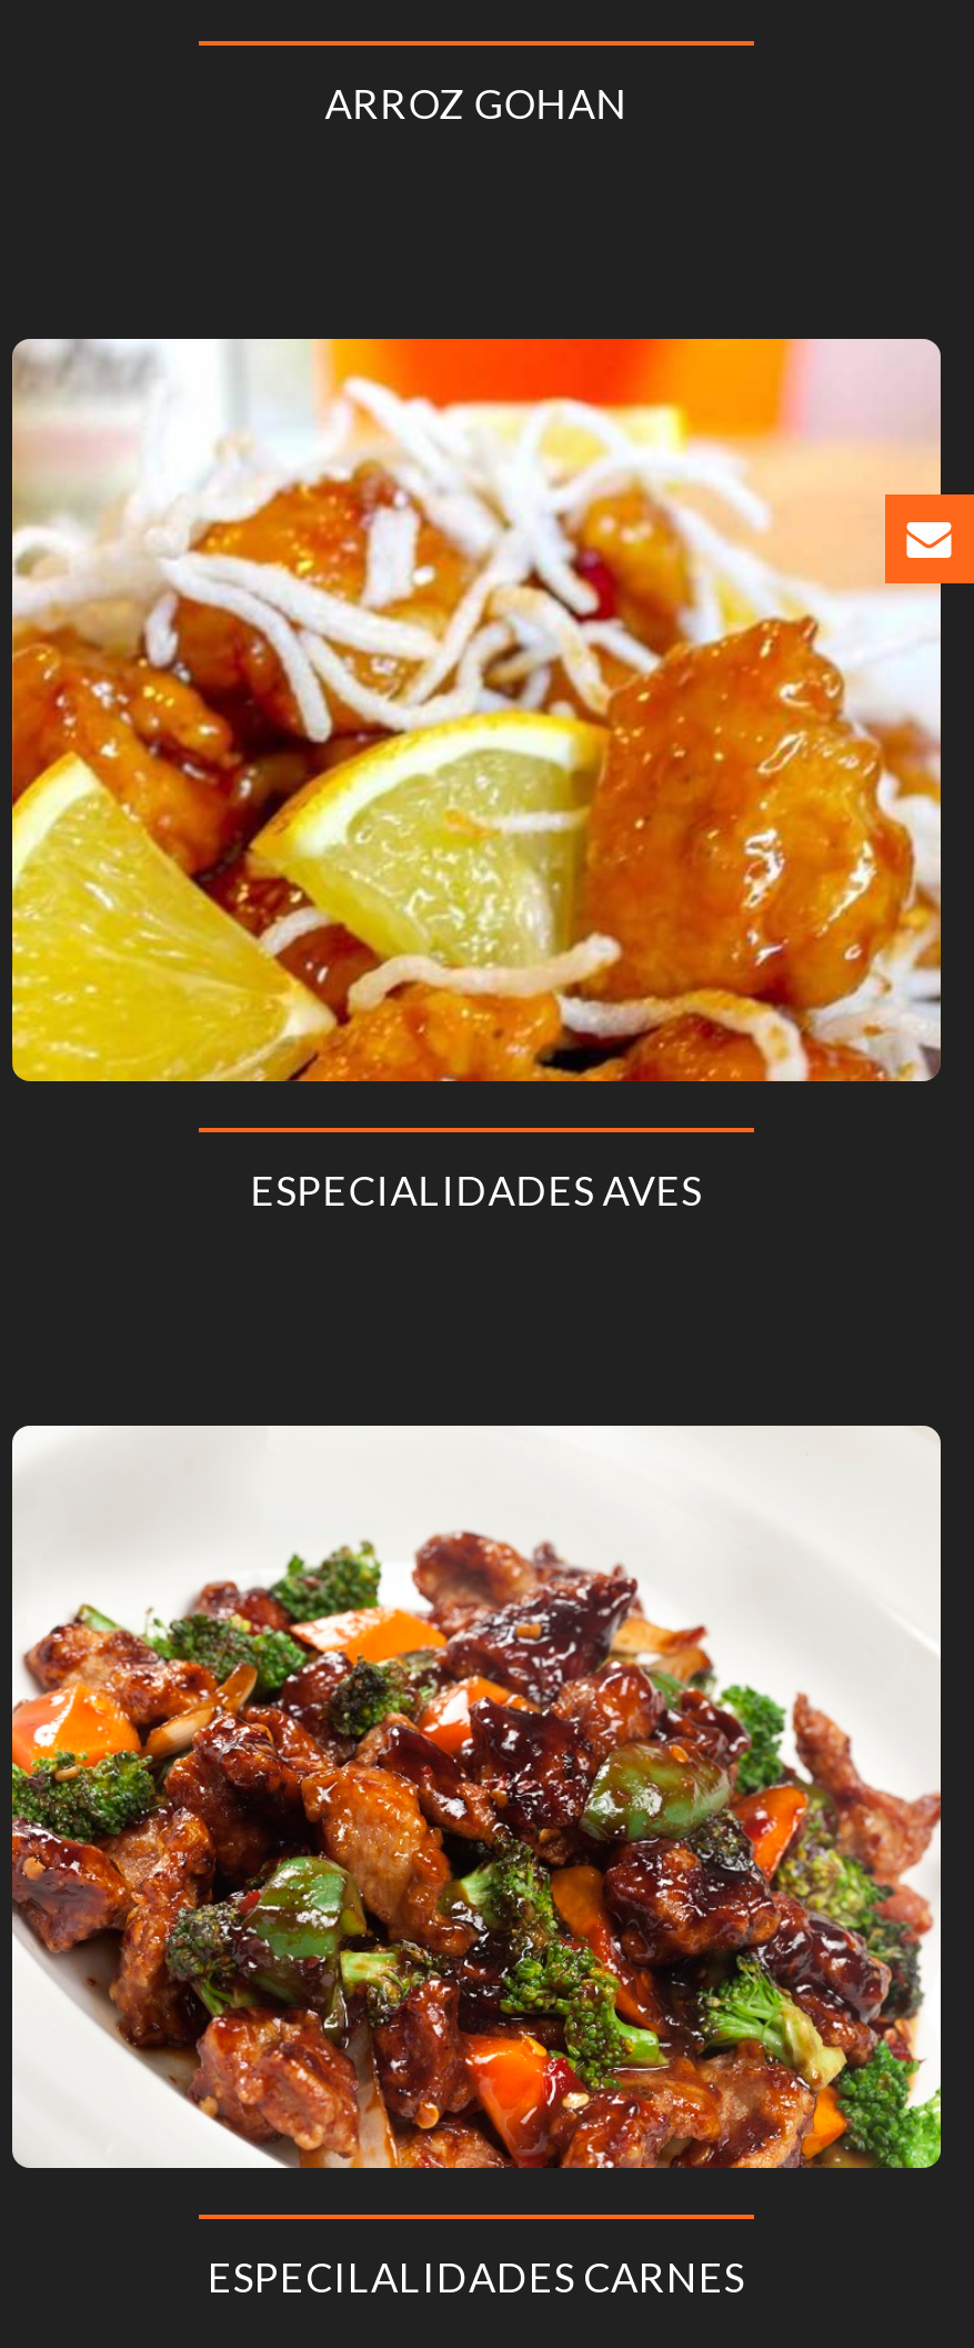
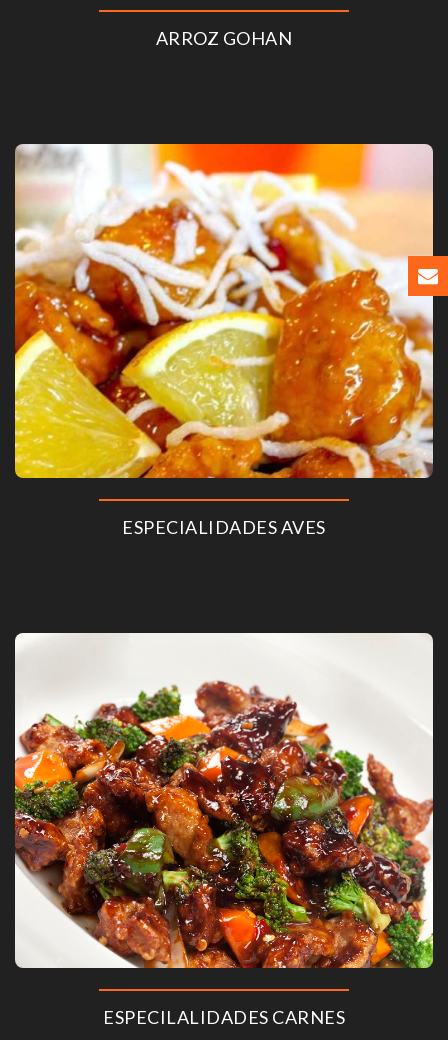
- [image]
+ [image]
